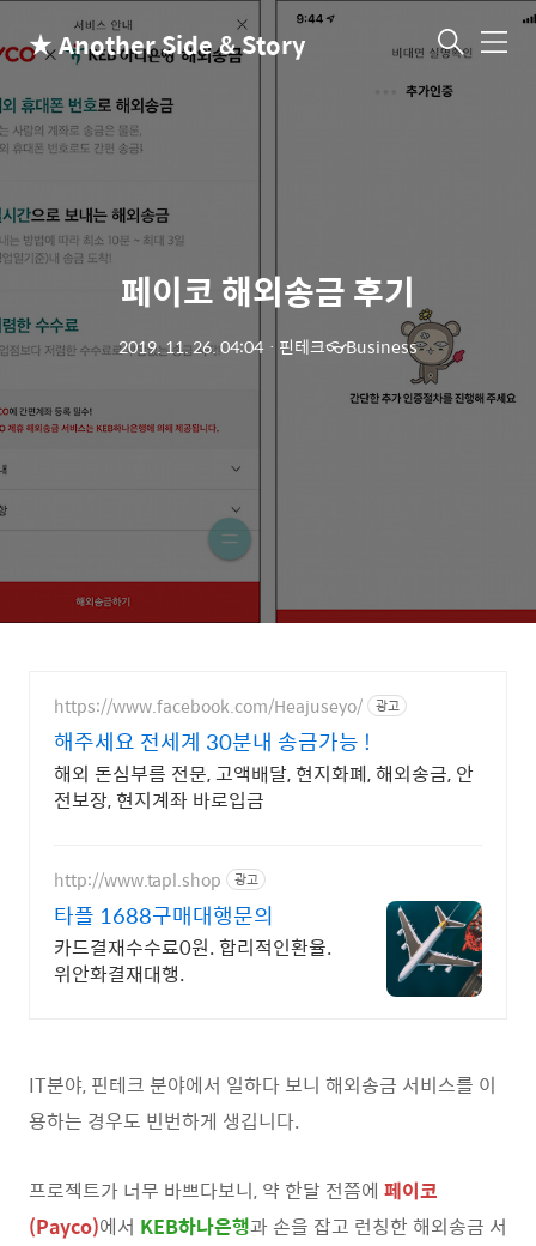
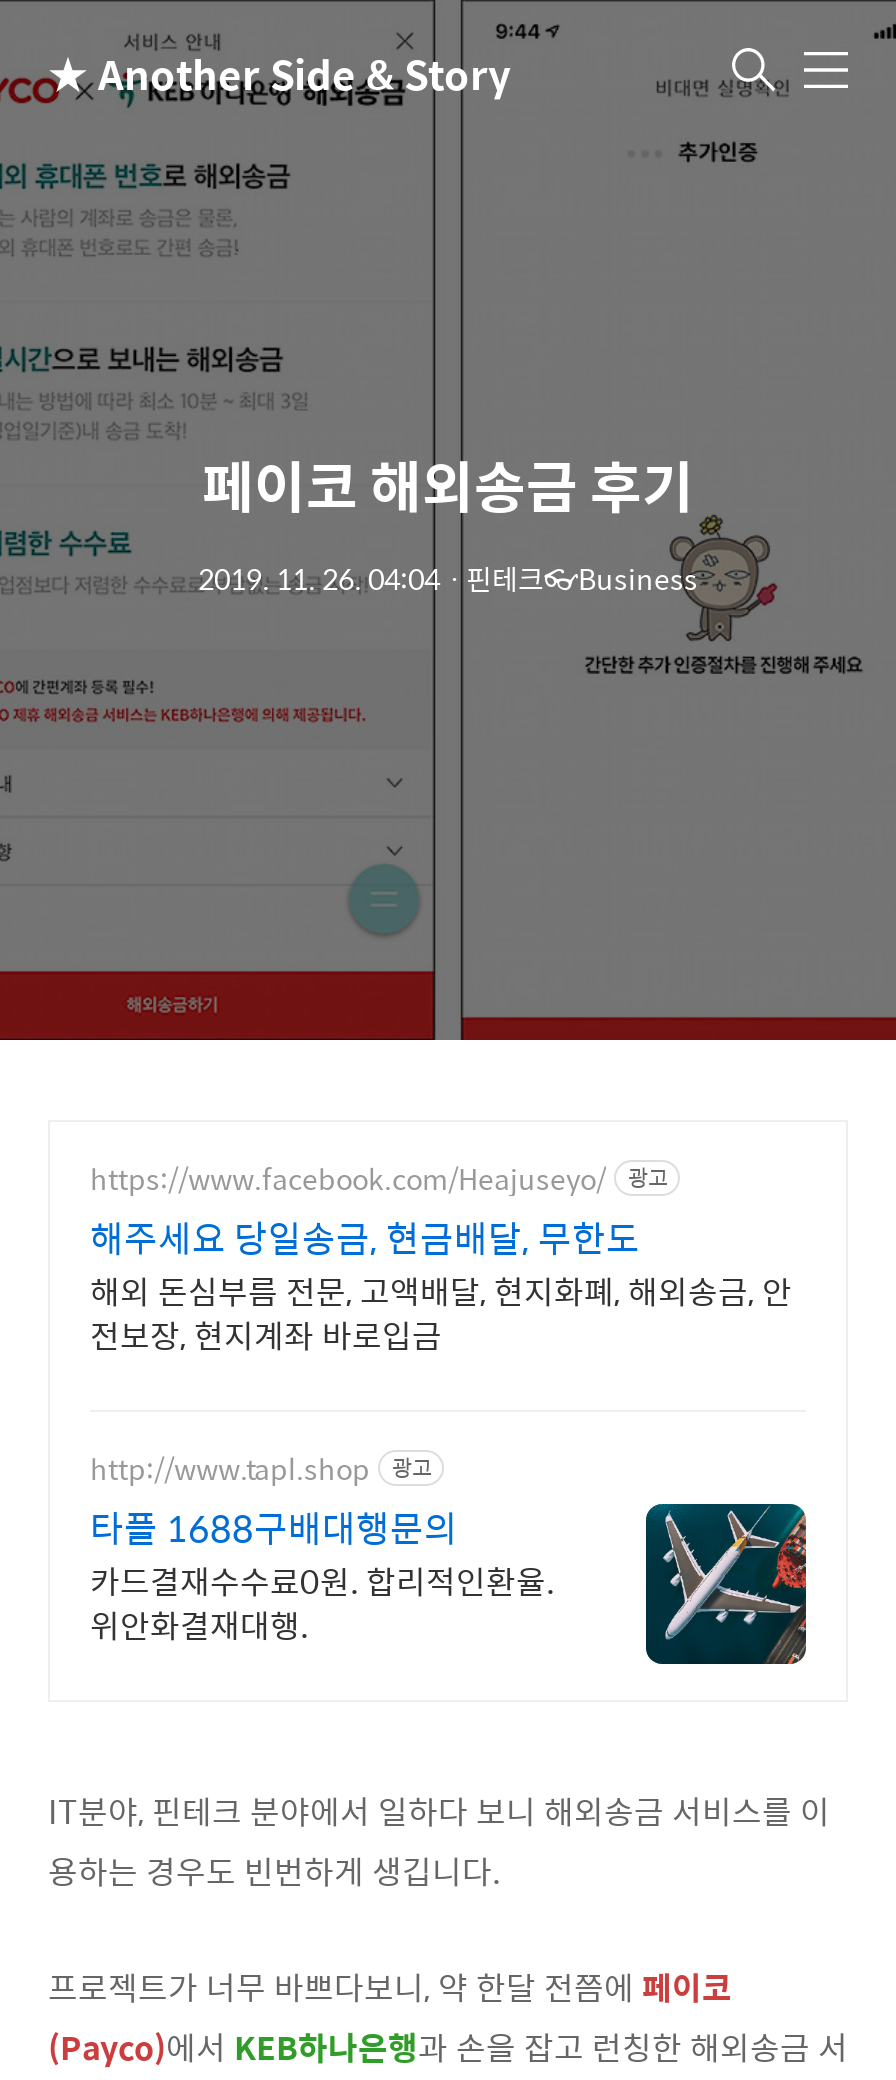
- 해주세요 전세계 30분내 송금가능 !
+ 해주세요 당일송금, 현금배달, 무한도

- 타플 1688구매대행문의
+ 타플 1688구배대행문의
